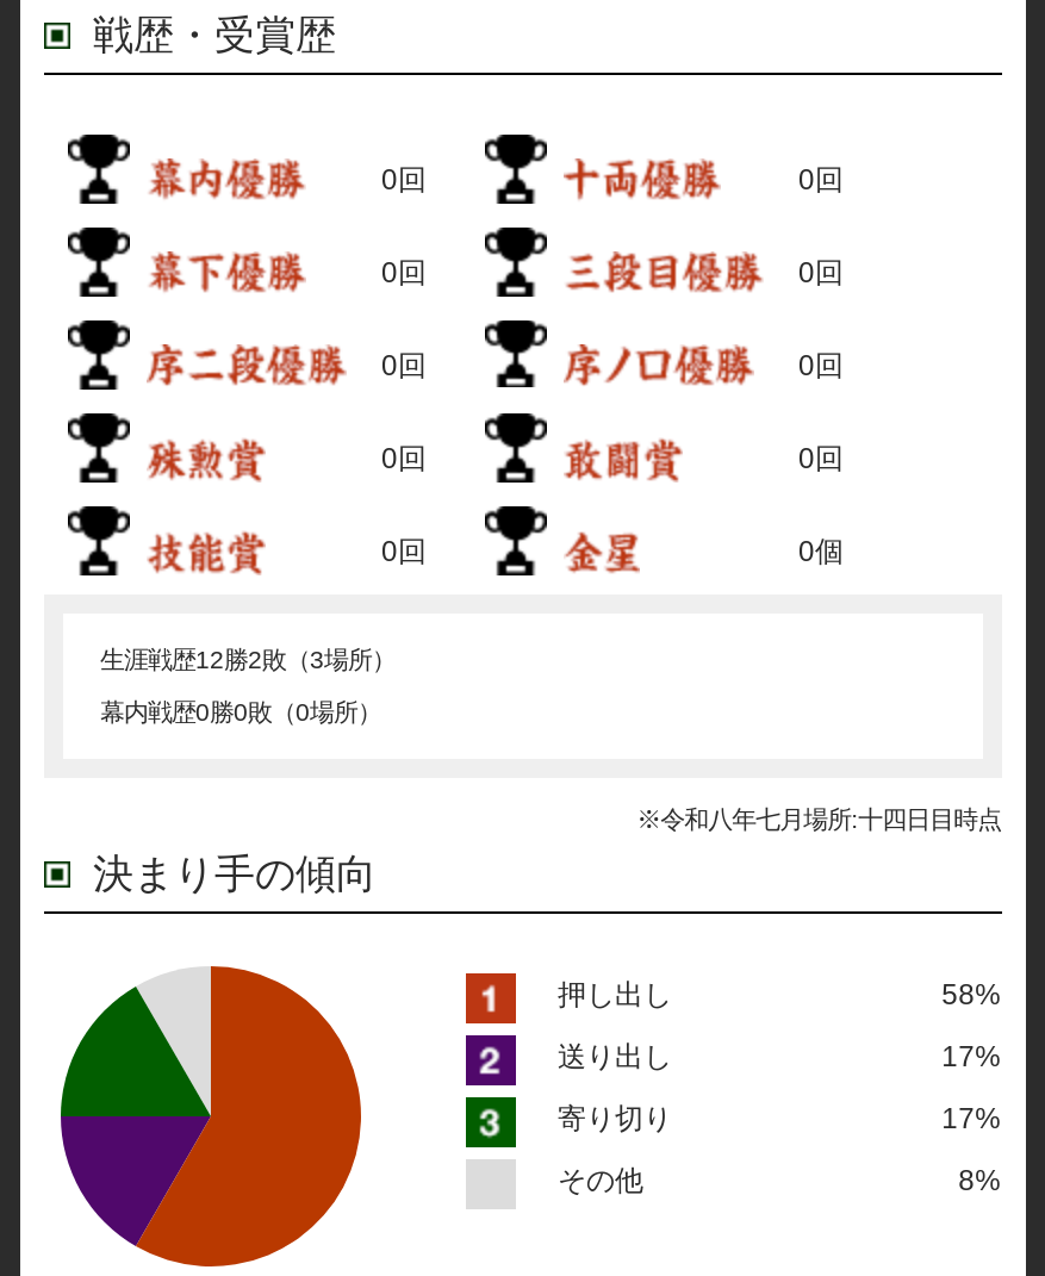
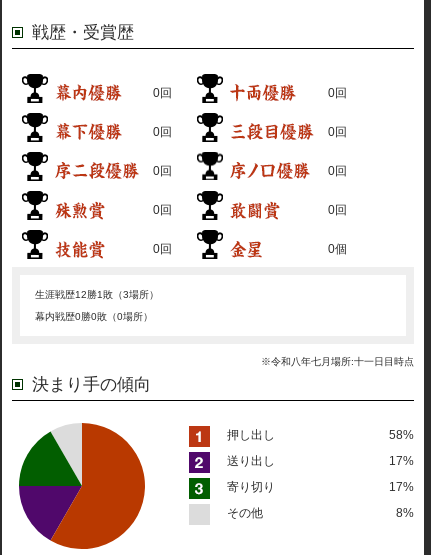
- 生涯戦歴12勝2敗（3場所）
+ 生涯戦歴12勝1敗（3場所）

- ※令和八年七月場所:十四日目時点
+ ※令和八年七月場所:十一日目時点
